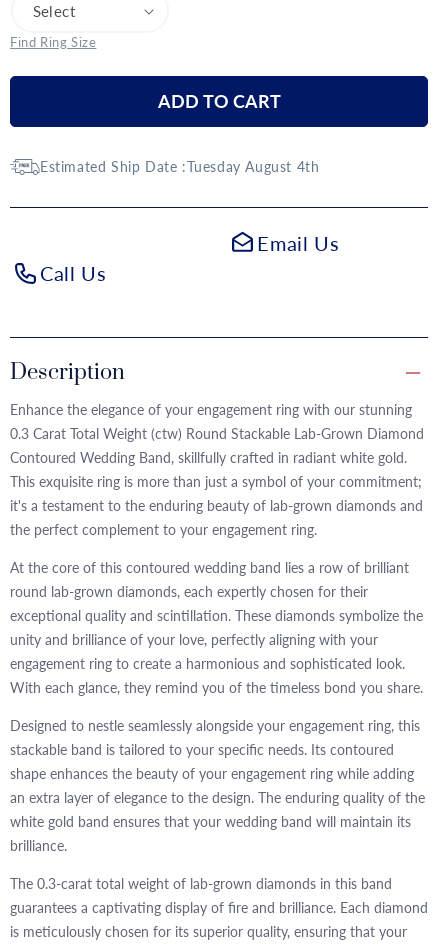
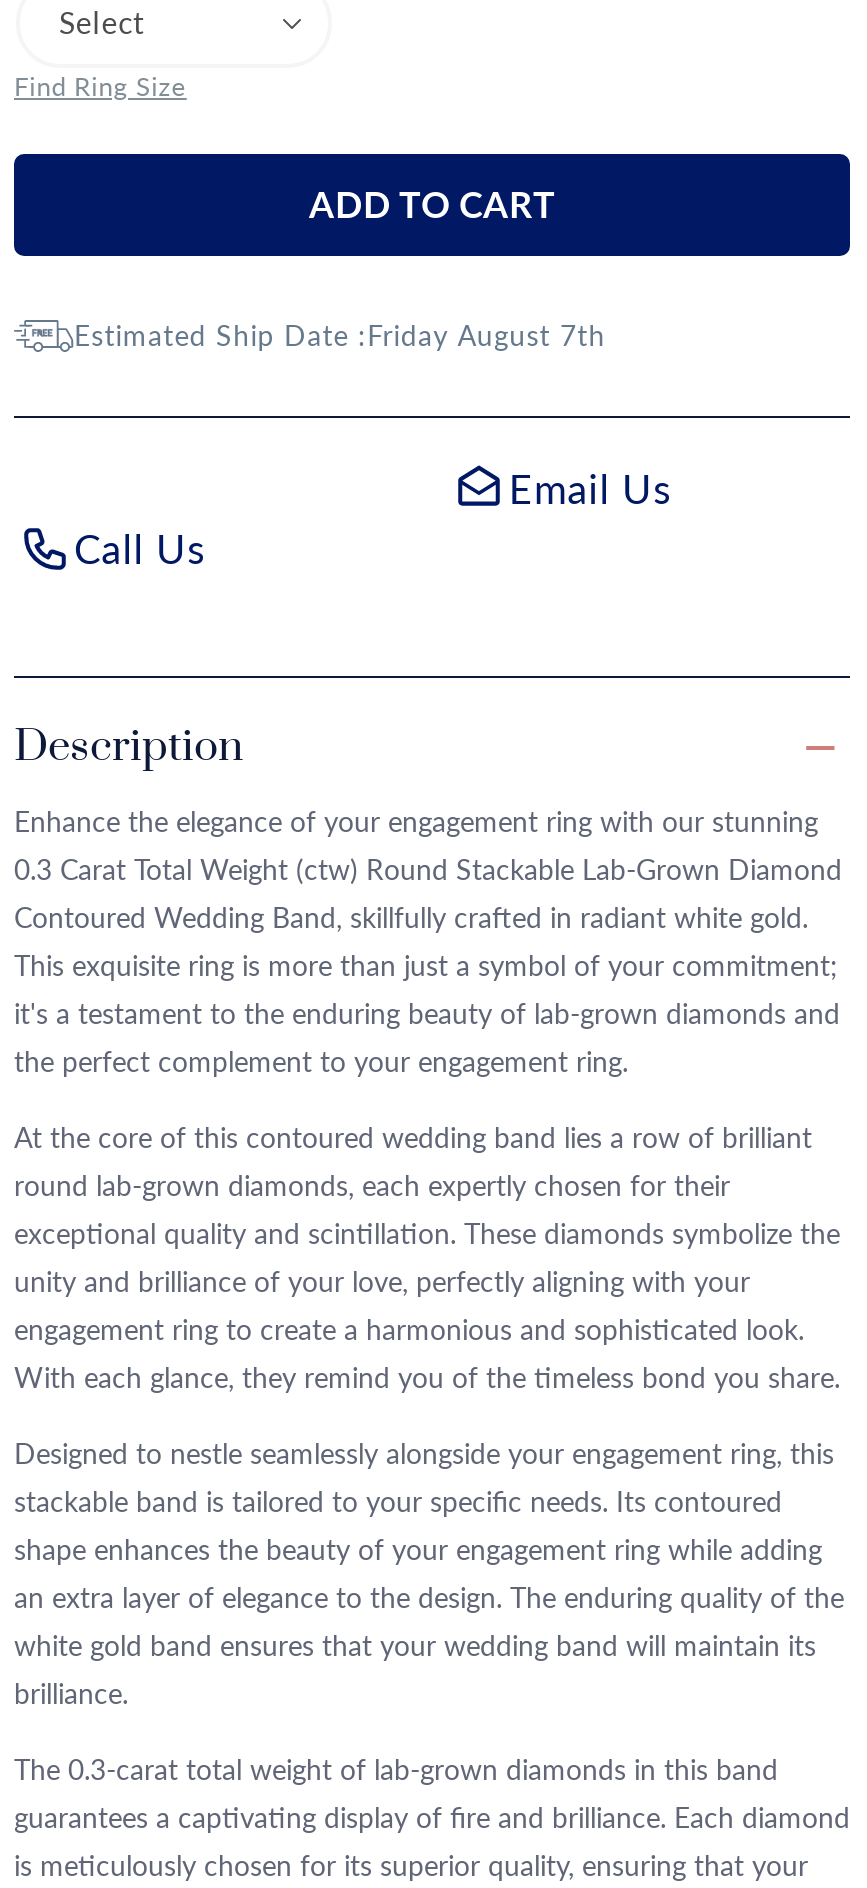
- Estimated Ship Date : Tuesday August 4th
+ Estimated Ship Date : Friday August 7th
